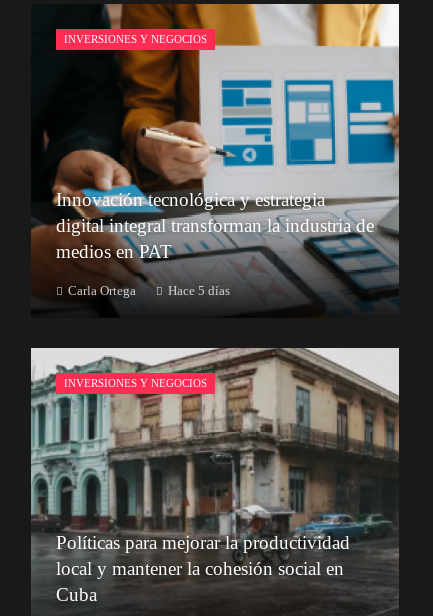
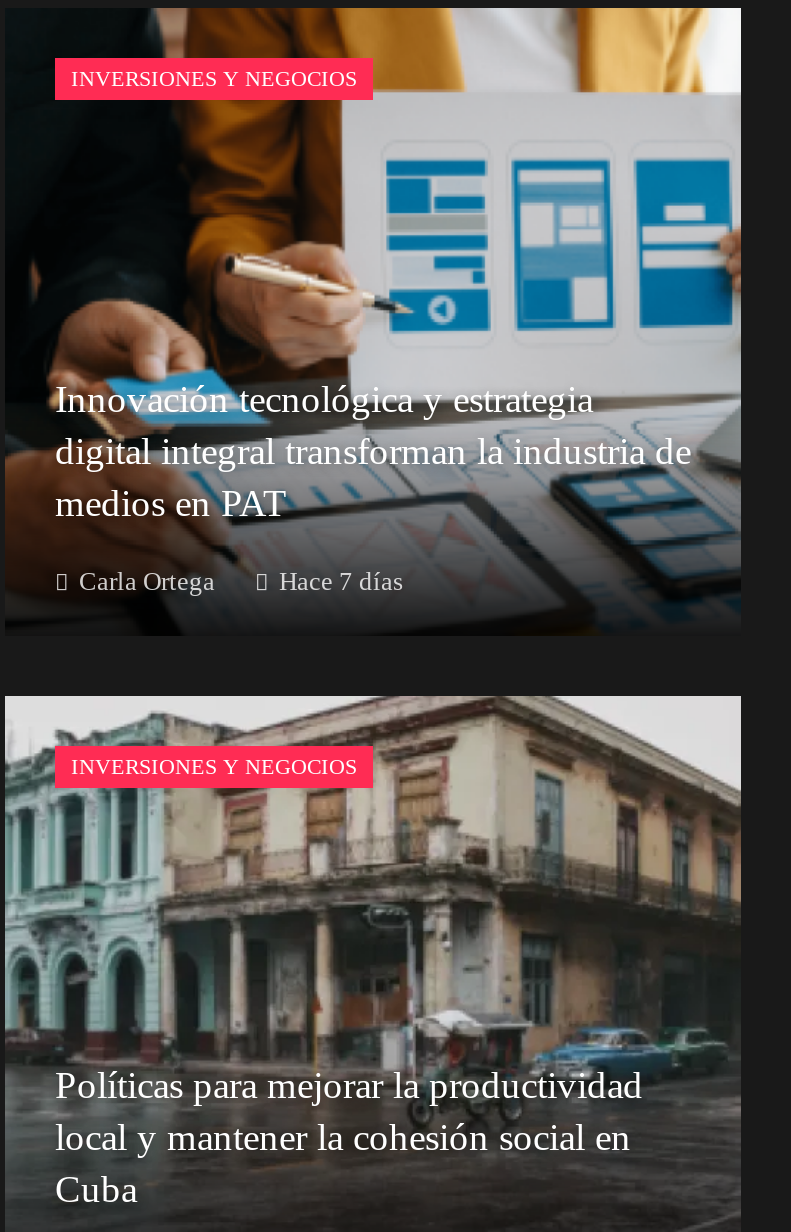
- Hace 5 días
+ Hace 7 días
